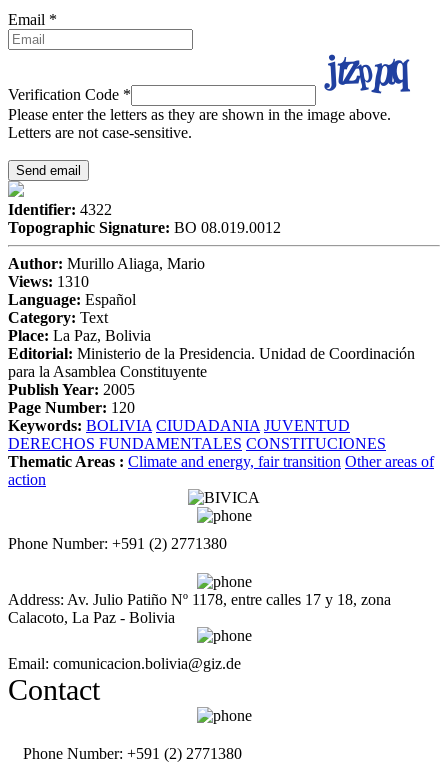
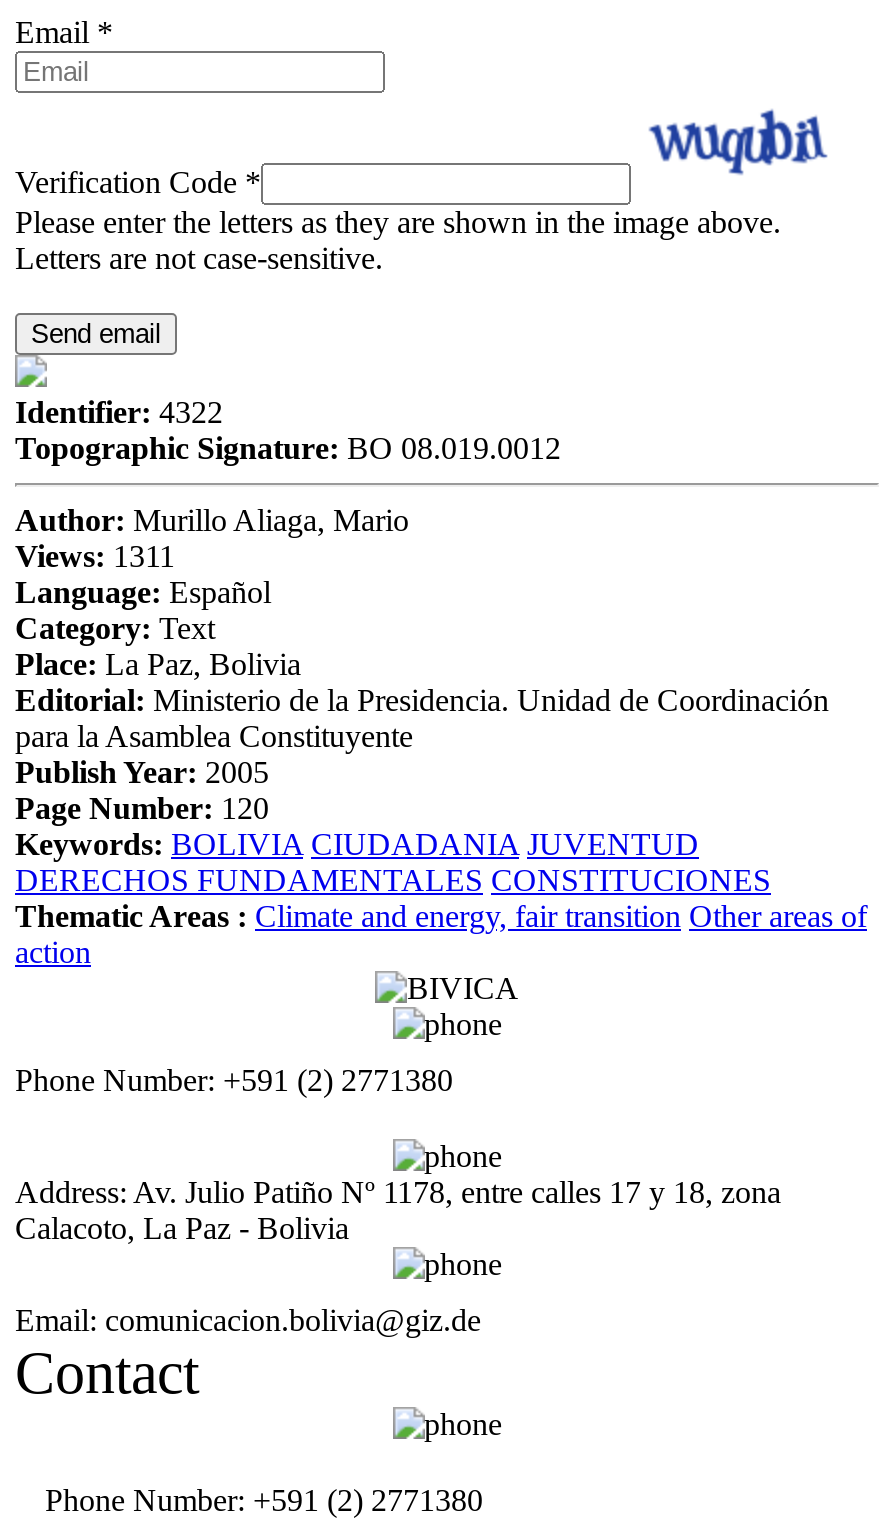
- [image]
+ [image]

- Views: 1310
+ Views: 1311
